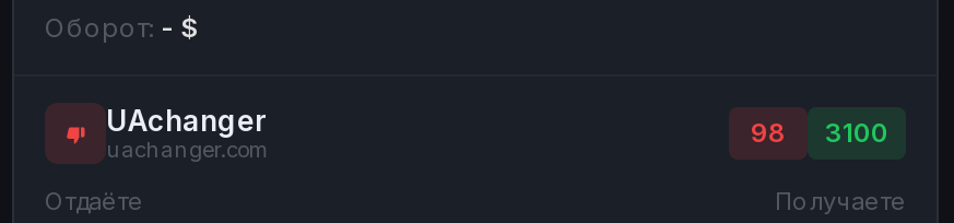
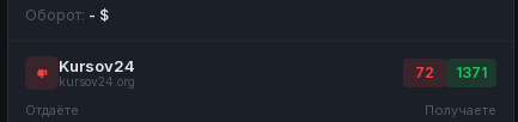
- UAchanger
- uachanger.com
+ Kursov24
+ kursov24.org

- 98
- 3100
+ 72
+ 1371
